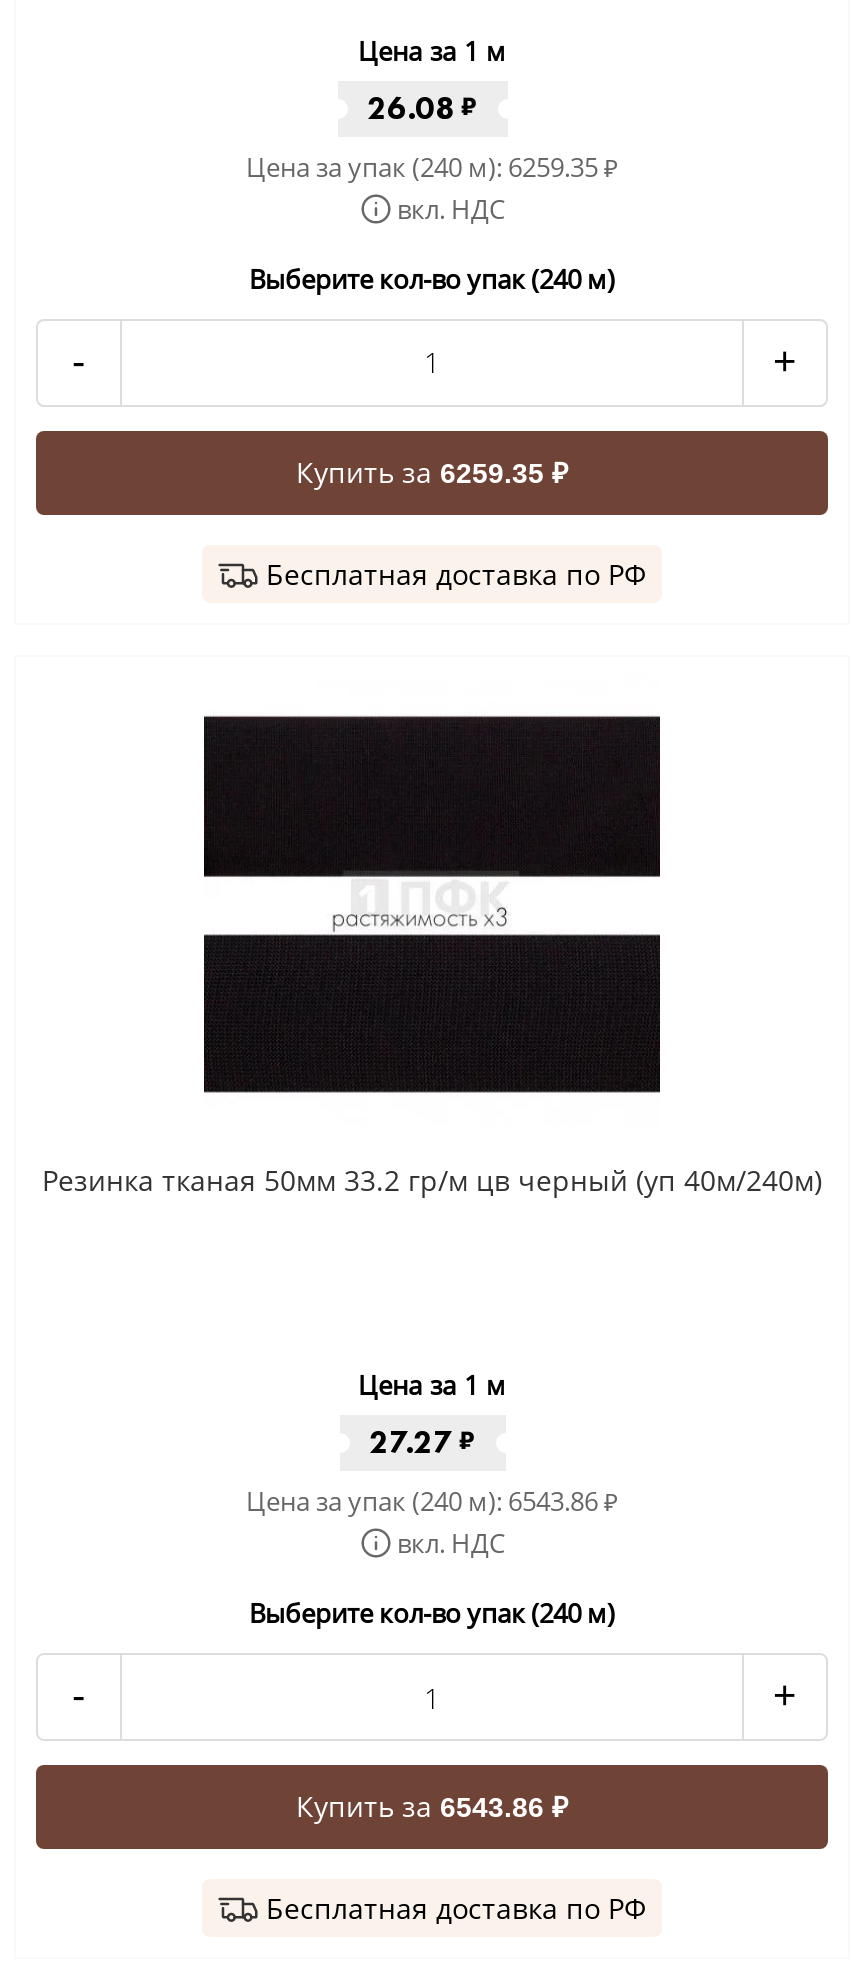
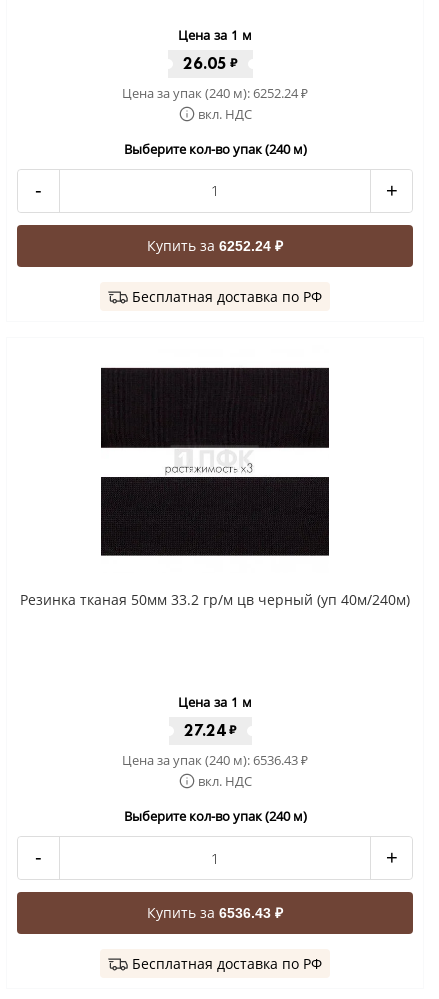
- 26.08 ₽
+ 26.05 ₽

- Цена за упак (240 м): 6259.35₽
+ Цена за упак (240 м): 6252.24₽

- Купить за 6259.35 ₽
+ Купить за 6252.24 ₽

- 27.27 ₽
+ 27.24 ₽

- Цена за упак (240 м): 6543.86₽
+ Цена за упак (240 м): 6536.43₽

- Купить за 6543.86 ₽
+ Купить за 6536.43 ₽
